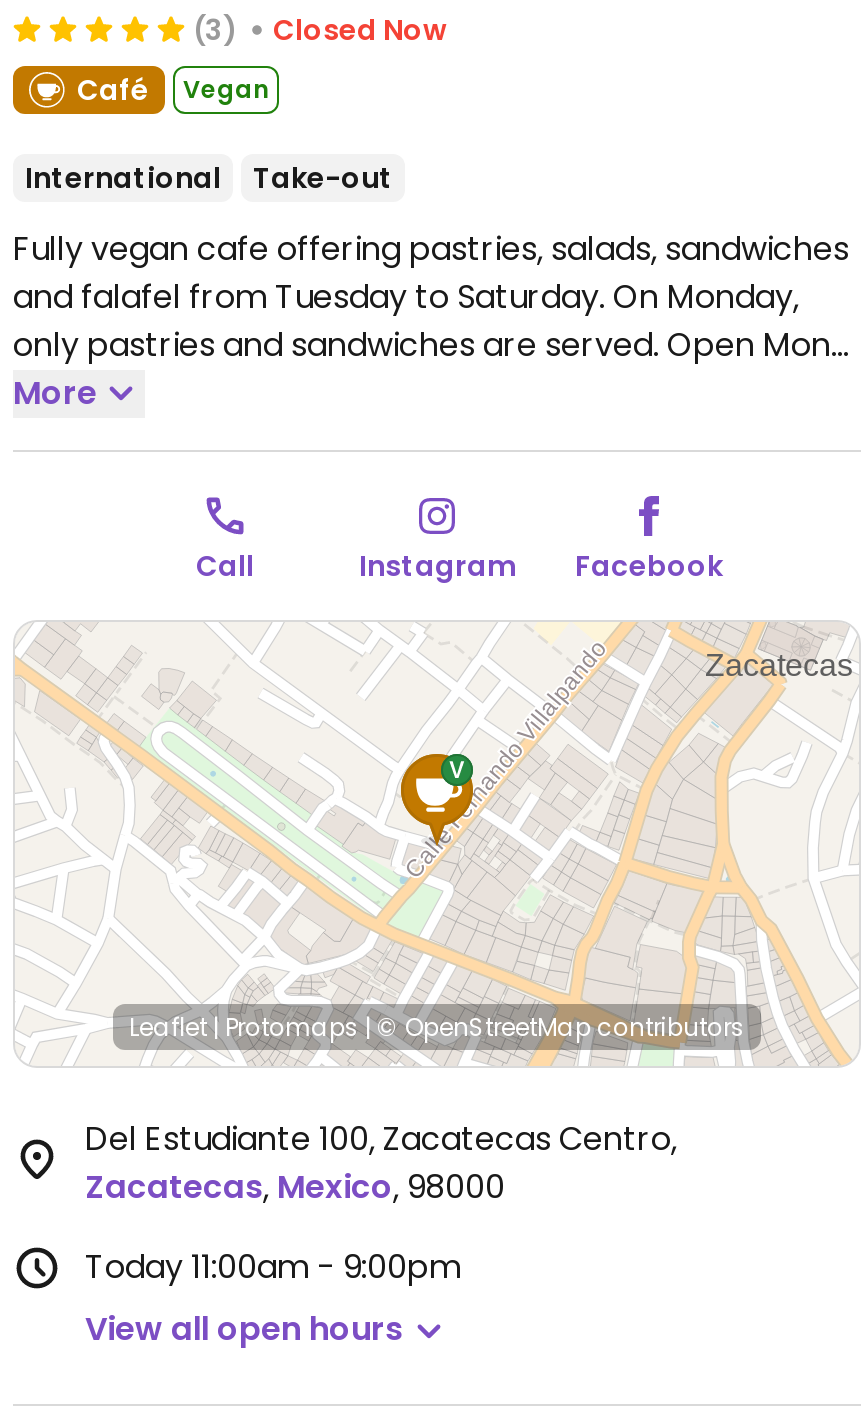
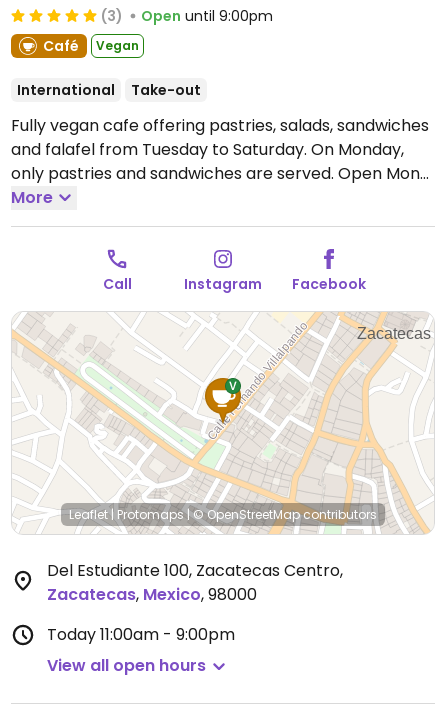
- Closed Now
+ Open until 9:00pm
